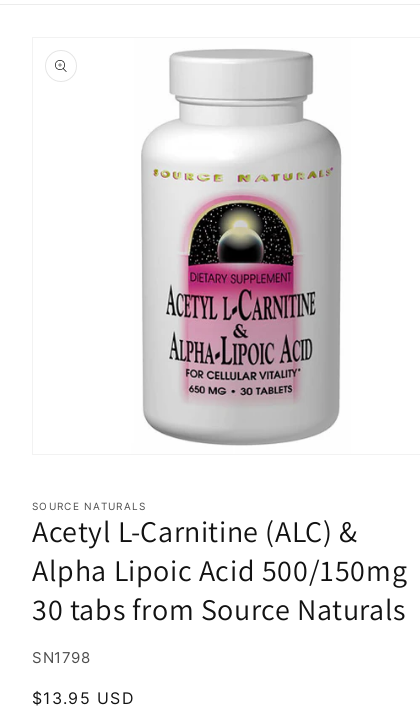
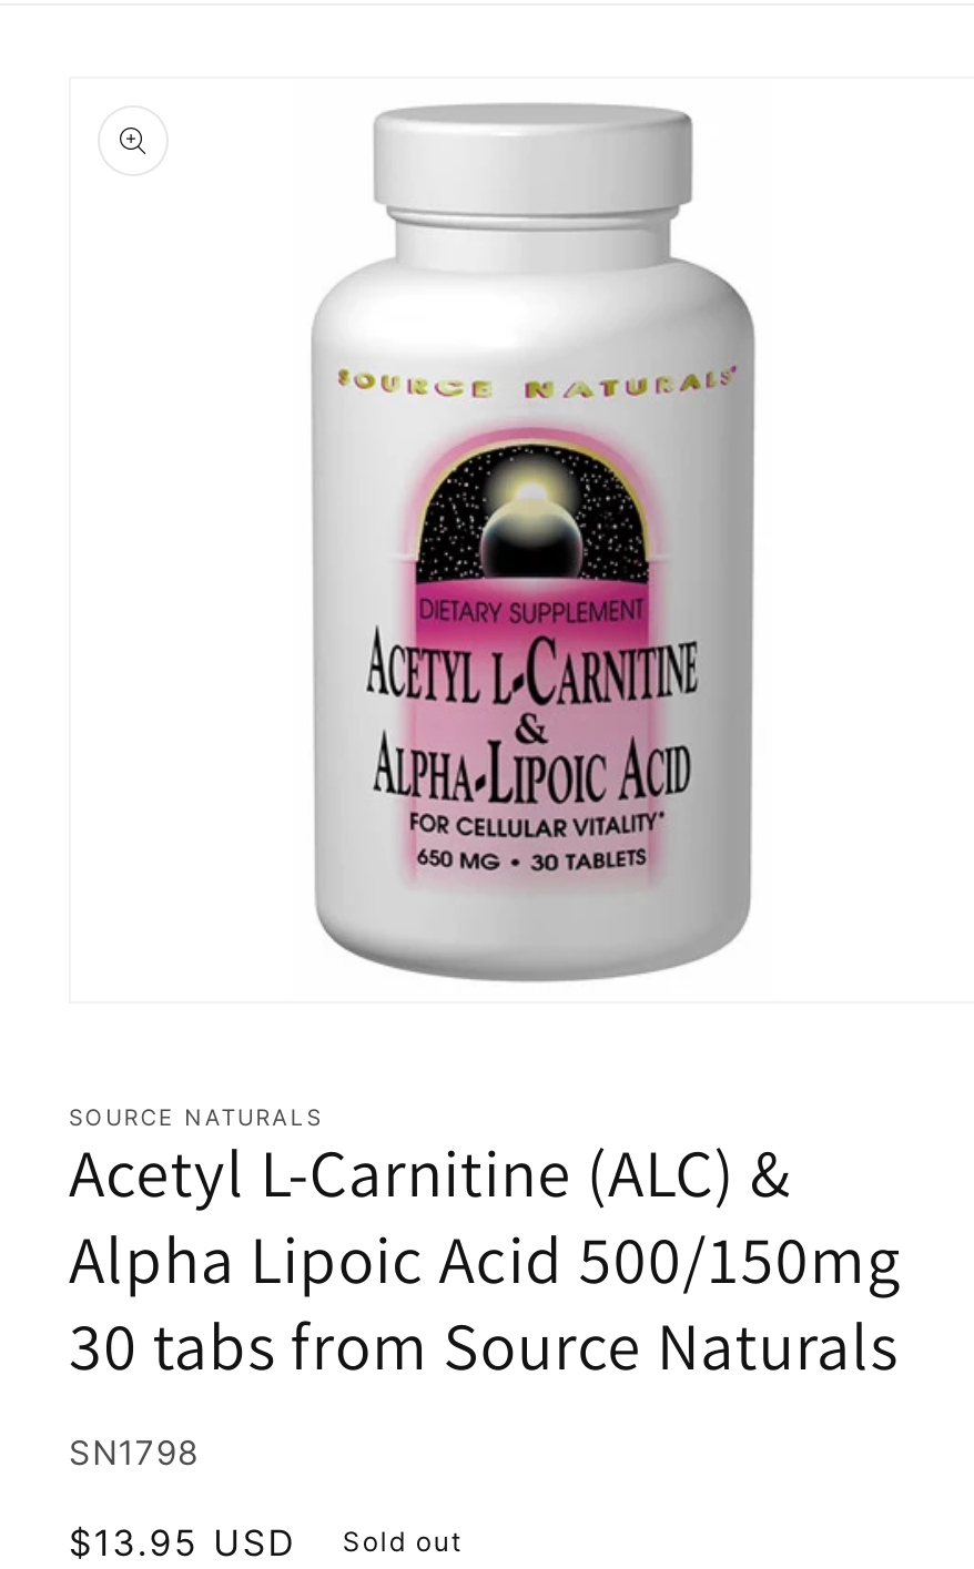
+ Sold out
